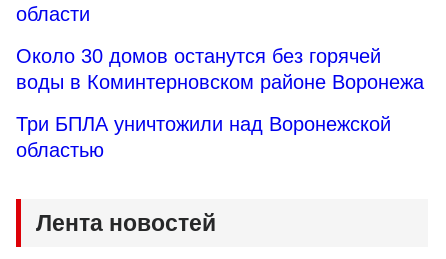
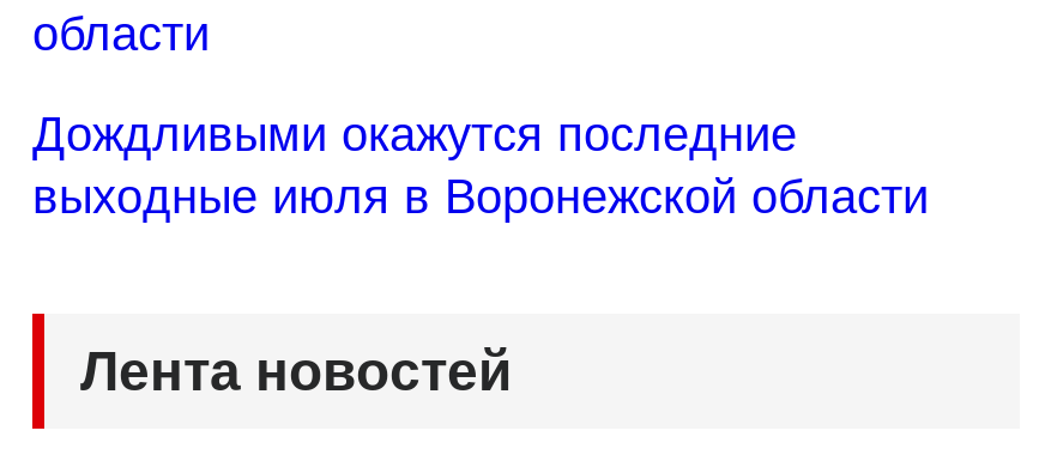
- Около 30 домов останутся без горячей
- воды в Коминтерновском районе Воронежа
- Три БПЛА уничтожили над Воронежской
- областью
+ Дождливыми окажутся последние
+ выходные июля в Воронежской области
